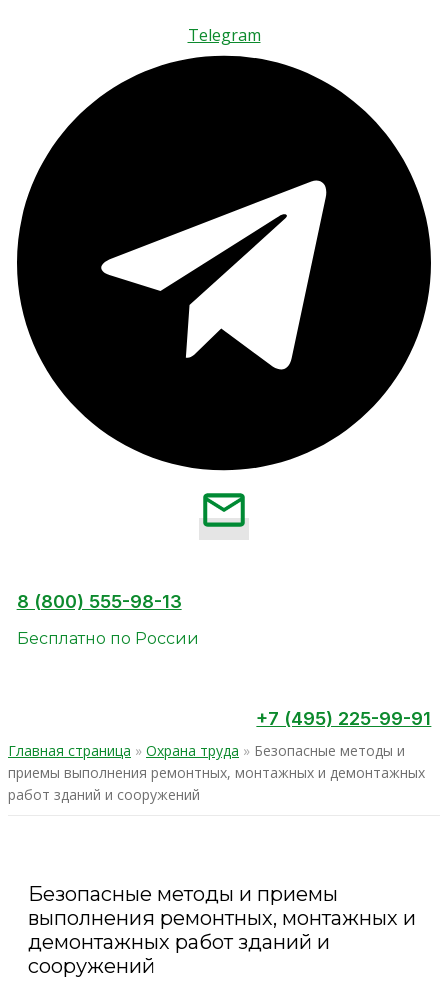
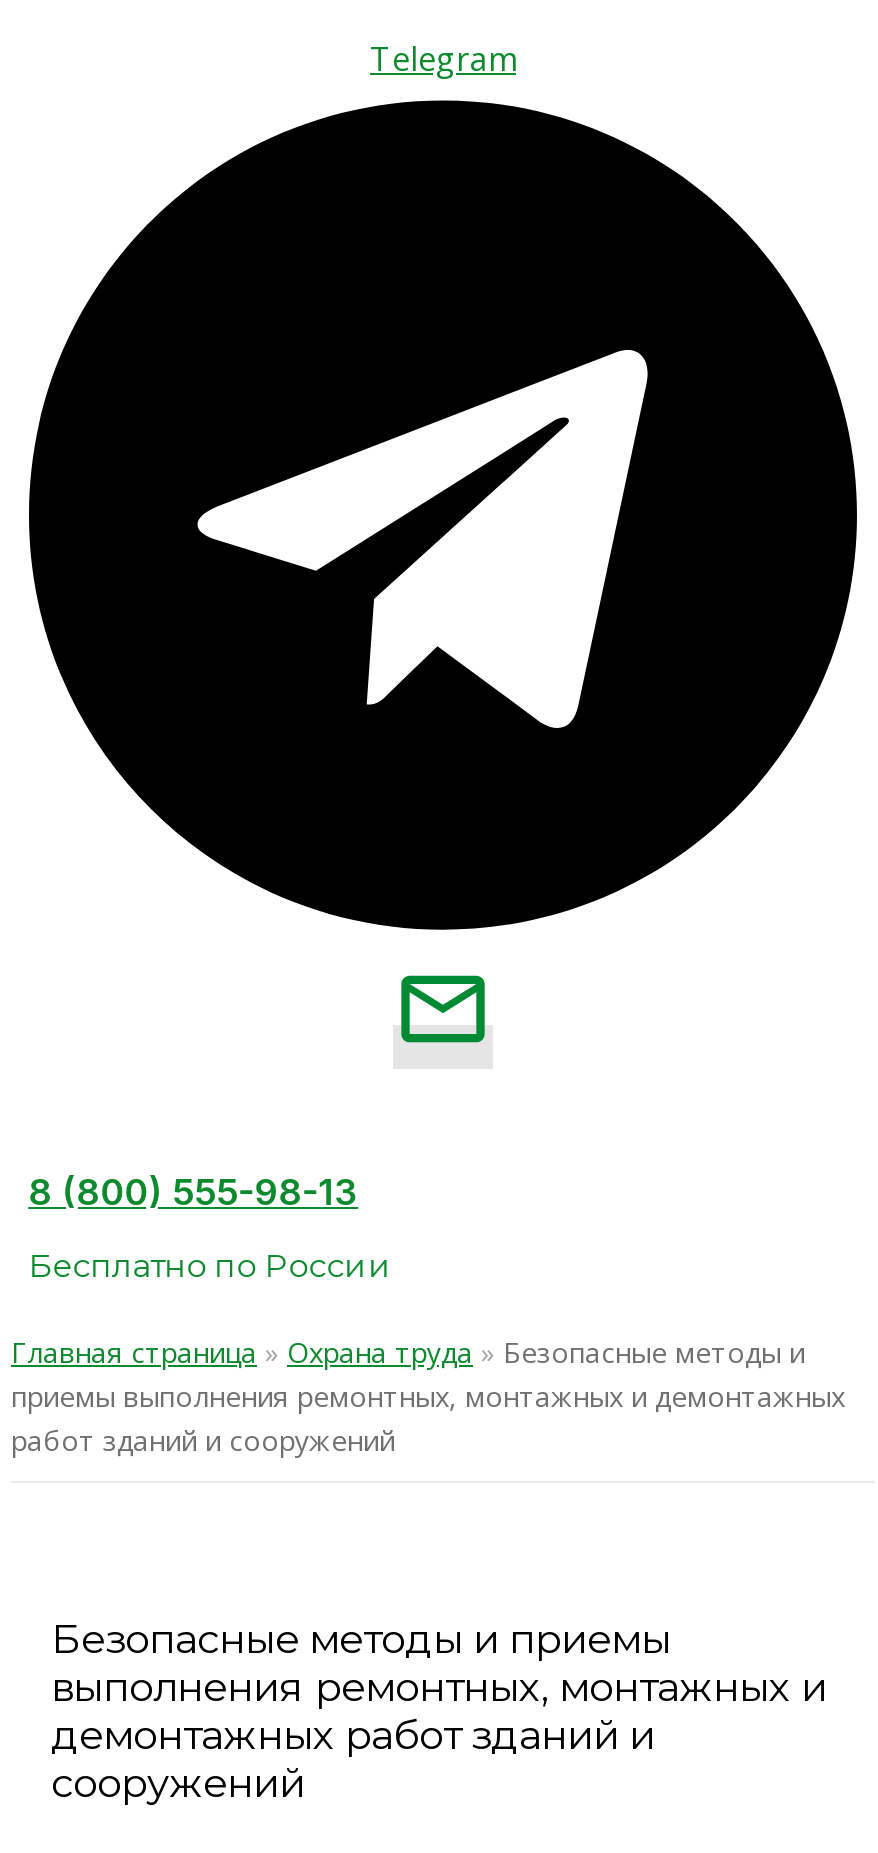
- +7 (495) 225-99-91
